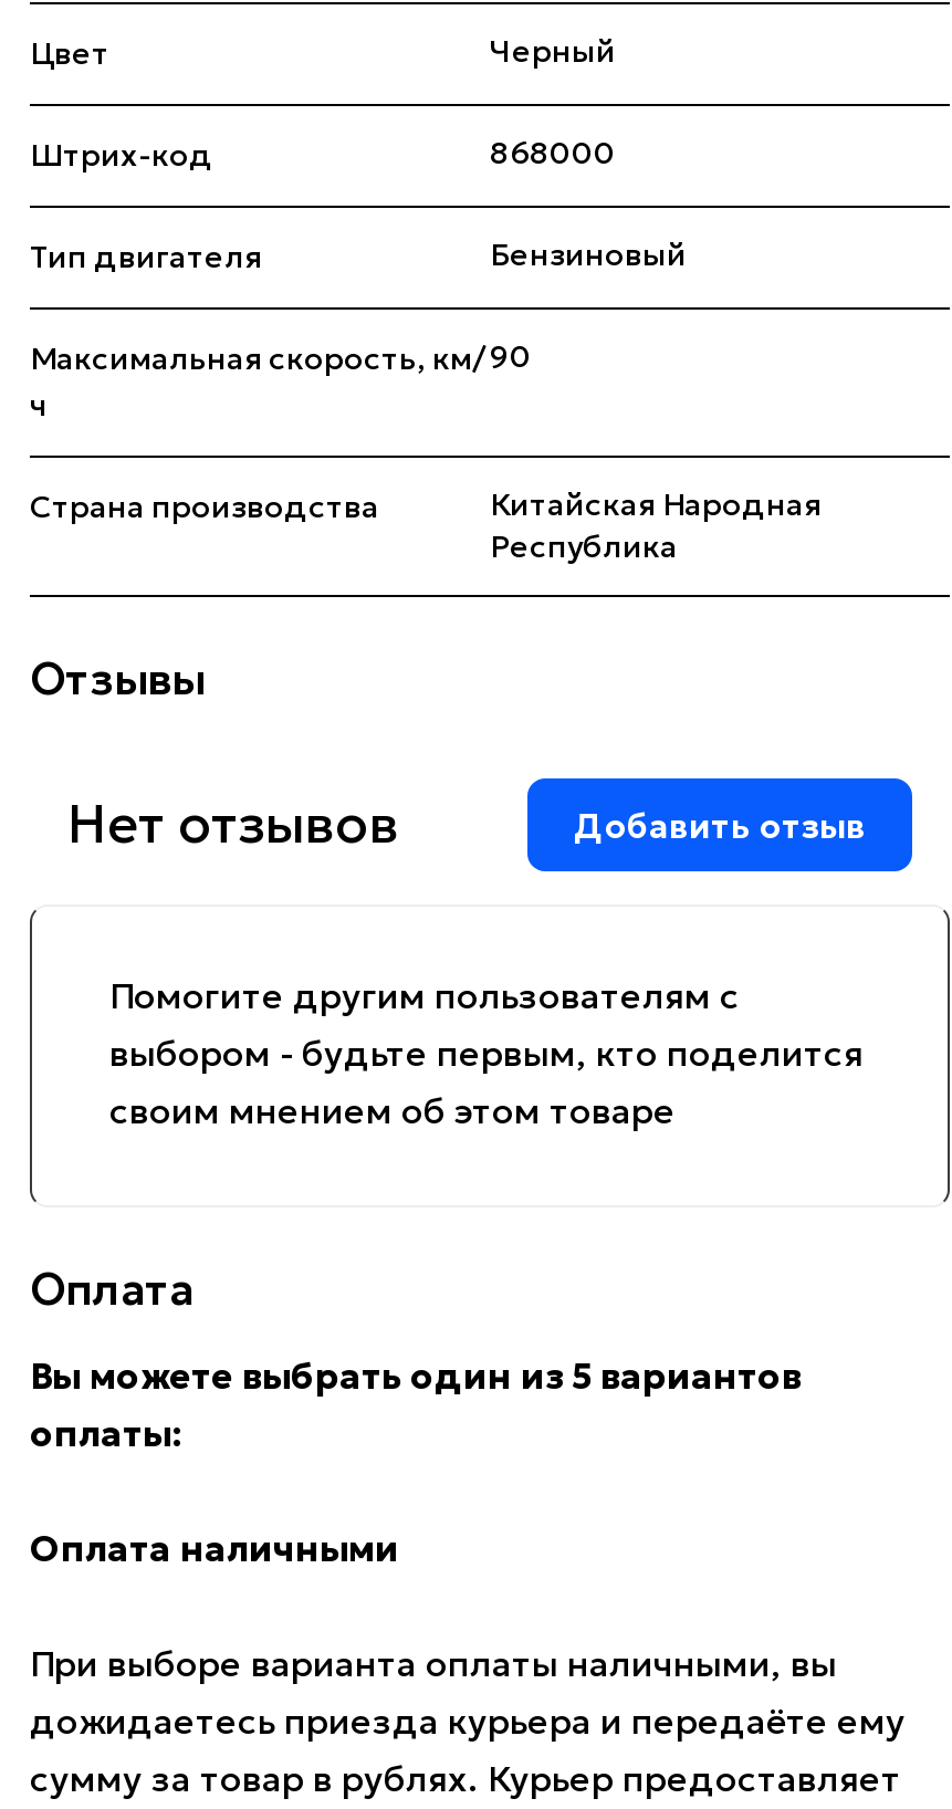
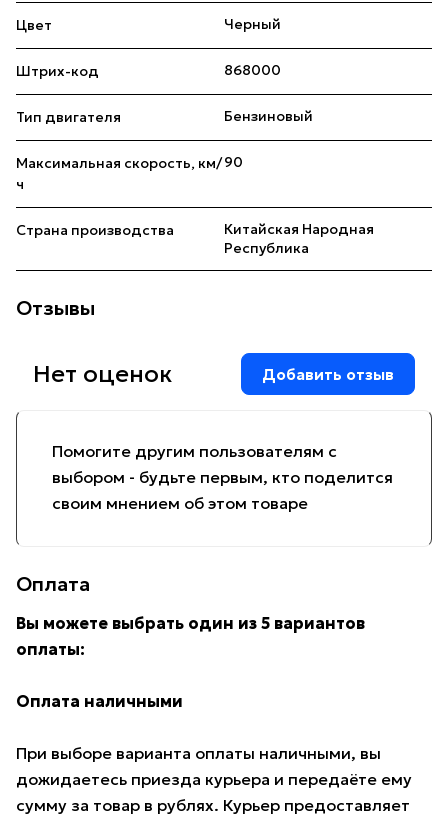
- Нет отзывов
+ Нет оценок
